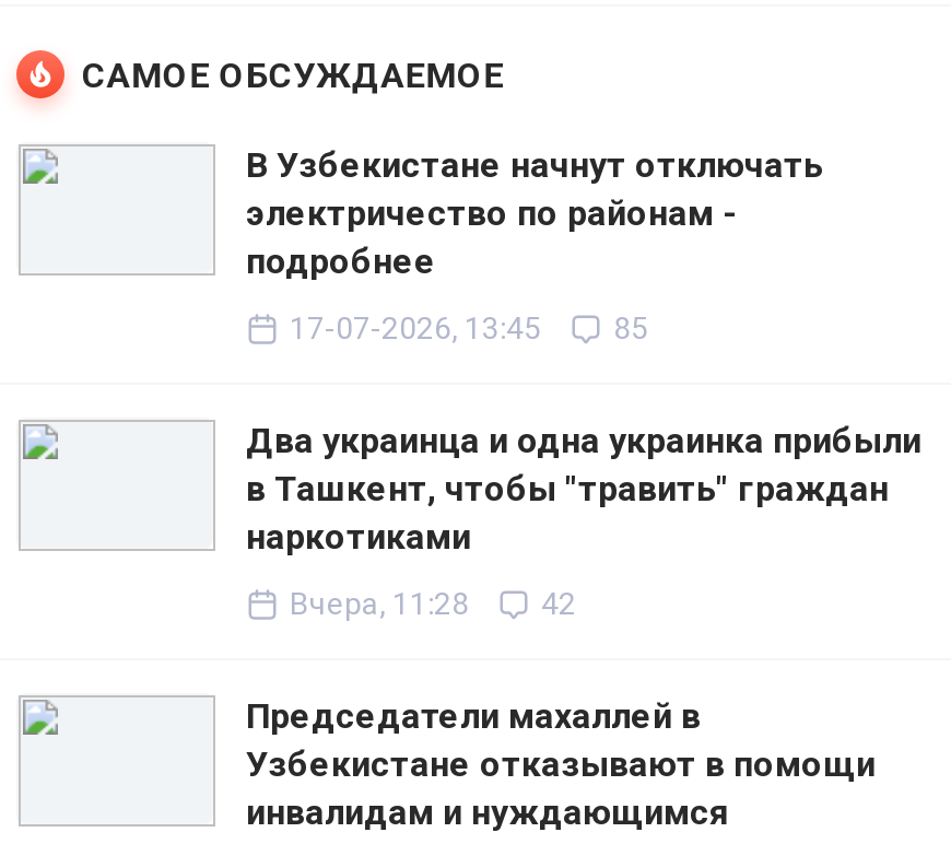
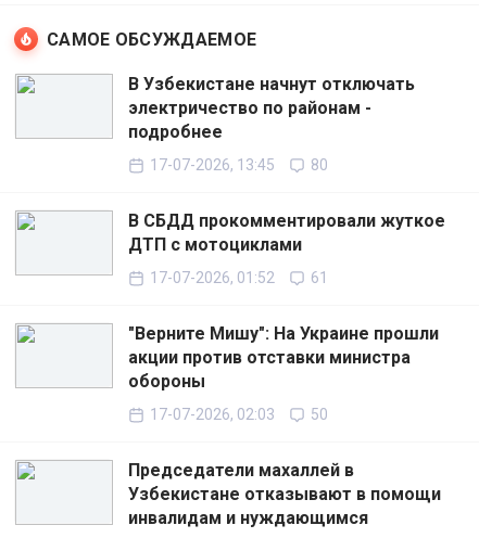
- 85
- Два украинца и одна украинка прибыли
- в Ташкент, чтобы "травить" граждан
- наркотиками
- Вчера, 11:28
- 42
+ 80
+ В СБДД прокомментировали жуткое
+ ДТП с мотоциклами
+ 17-07-2026, 01:52
+ 61
+ "Верните Мишу": На Украине прошли
+ акции против отставки министра
+ обороны
+ 17-07-2026, 02:03
+ 50
